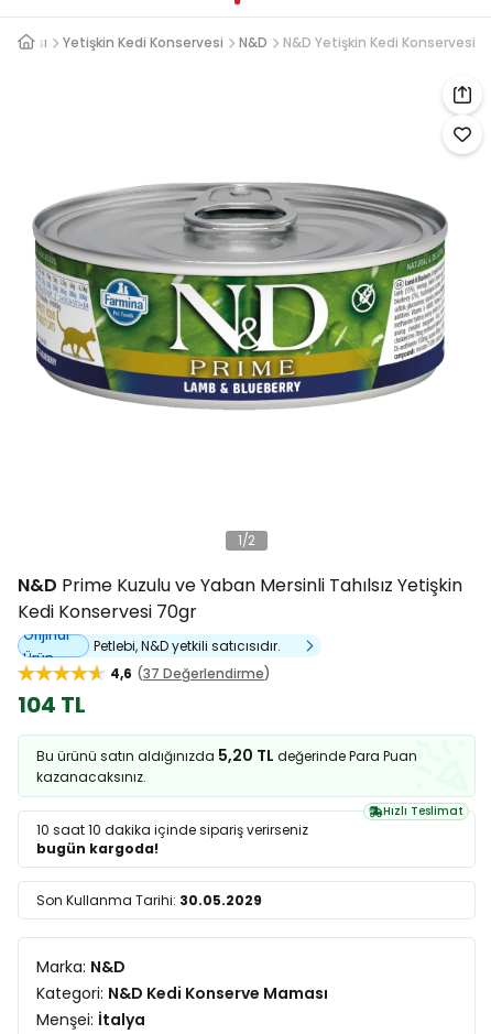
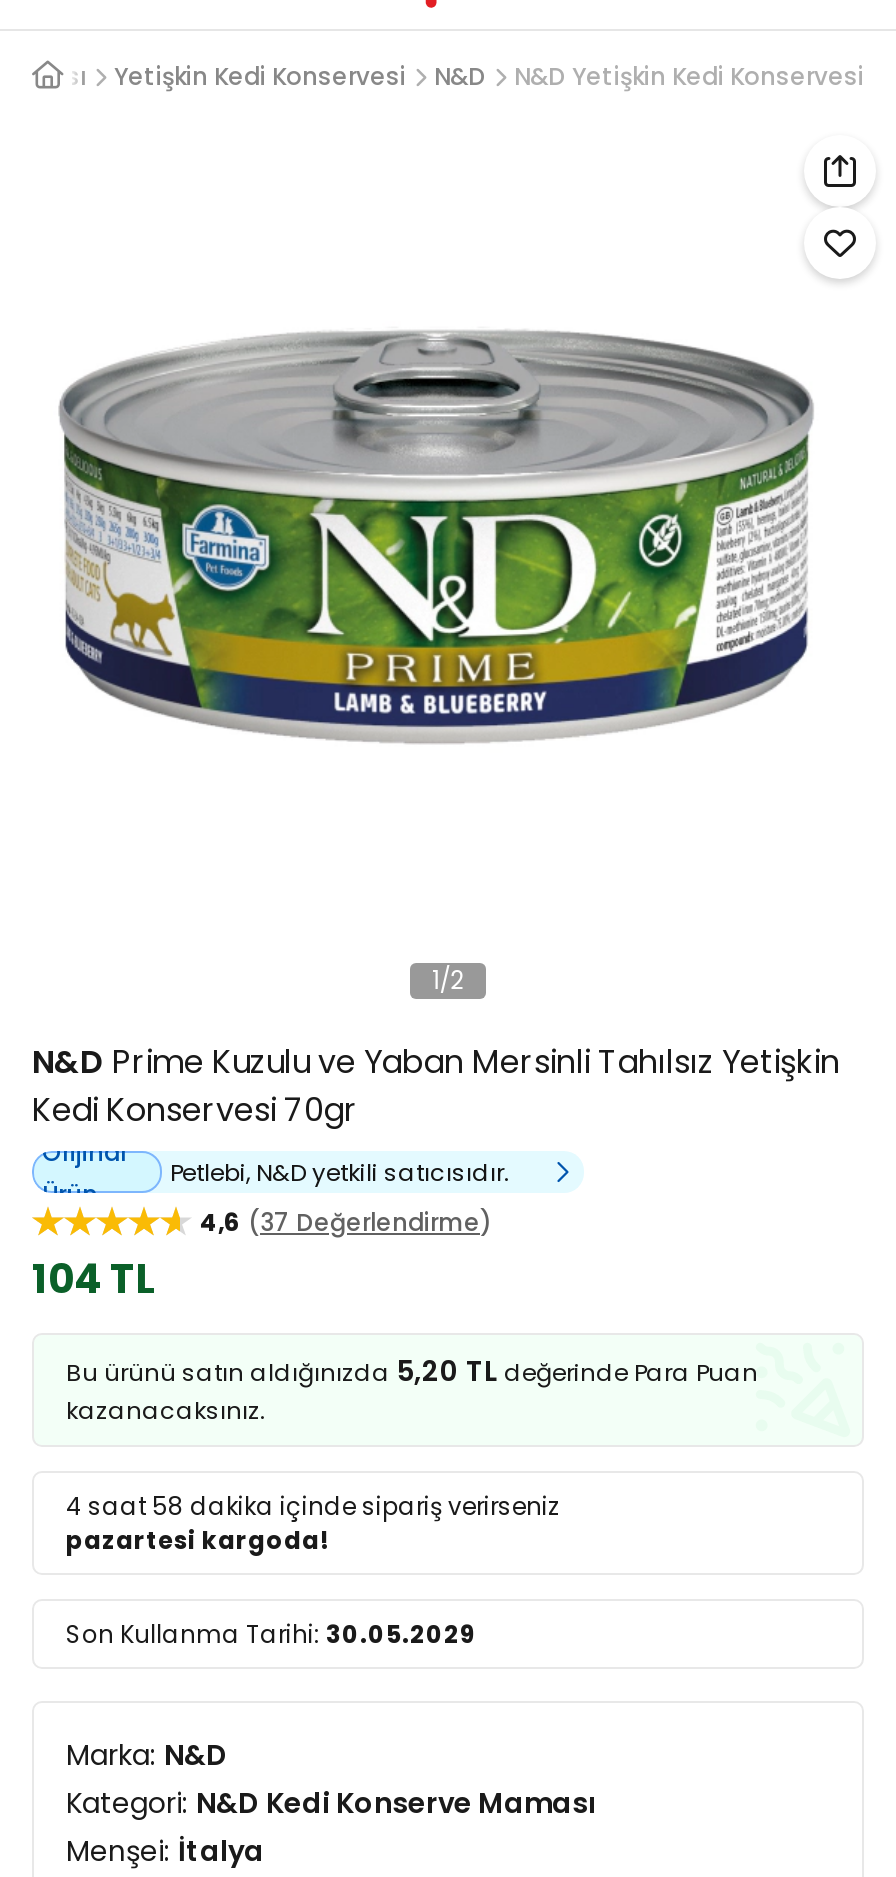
- Hızlı Teslimat
- 10 saat 10 dakika içinde sipariş verirseniz
- bugün kargoda!
+ 4 saat 58 dakika içinde sipariş verirseniz
+ pazartesi kargoda!
